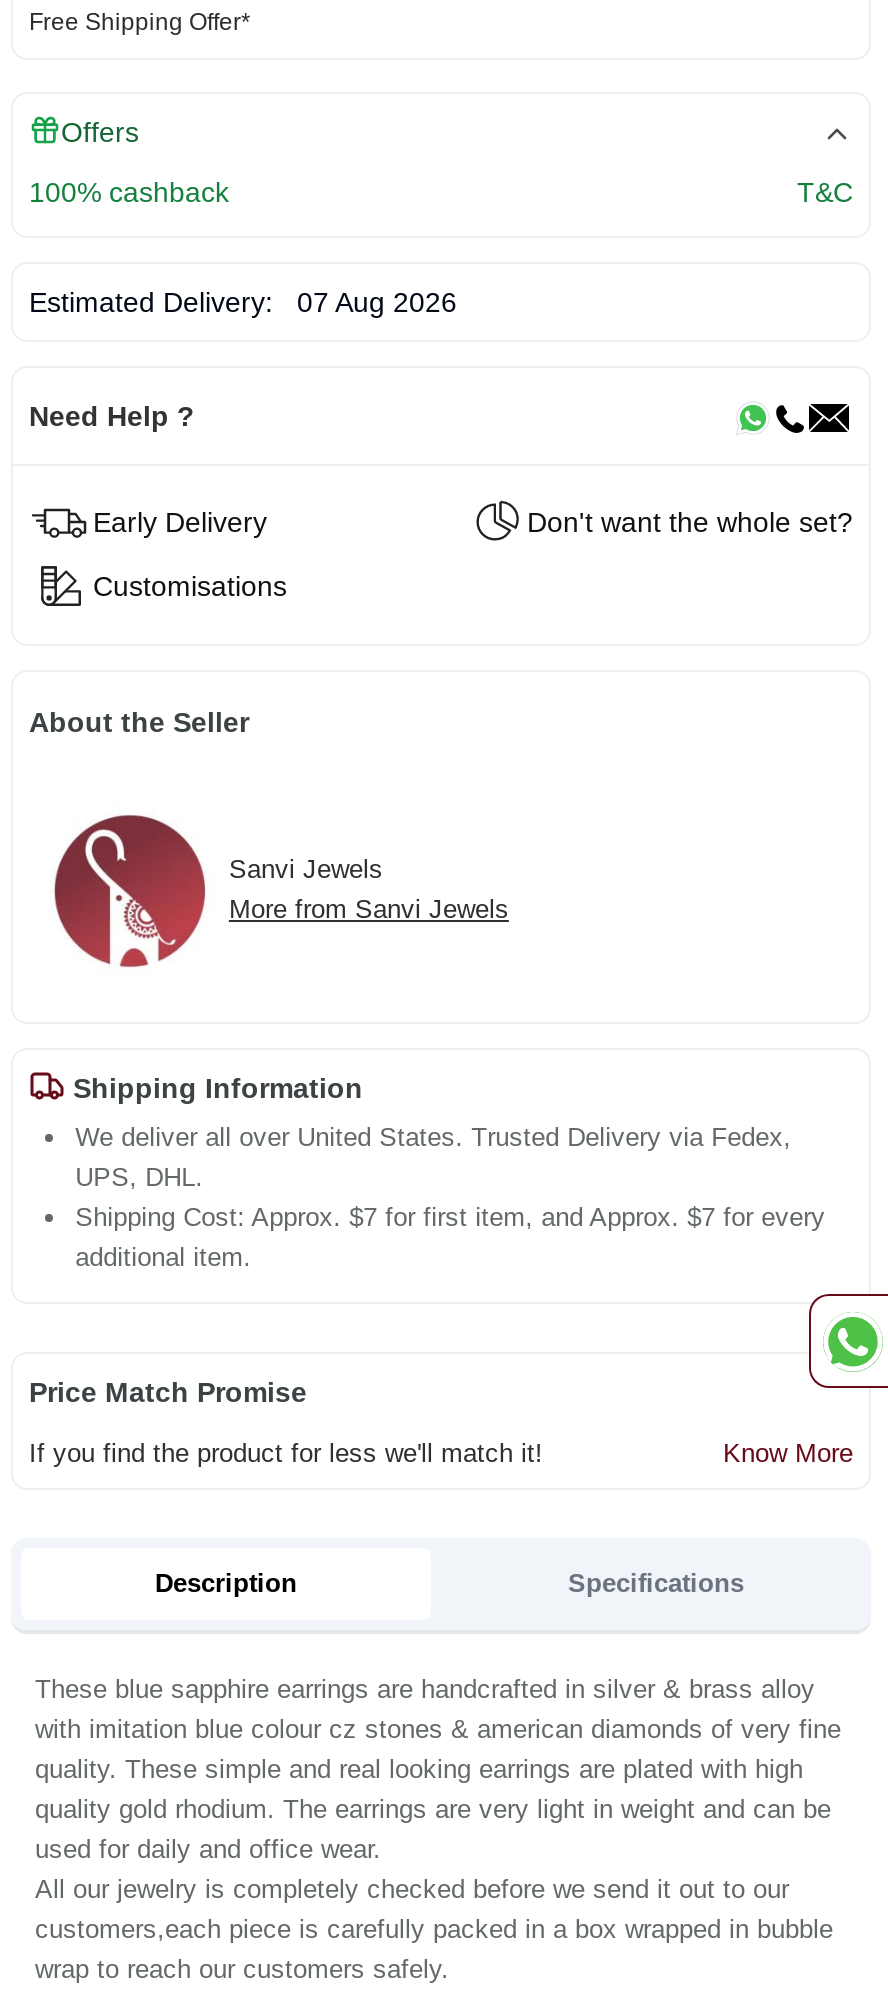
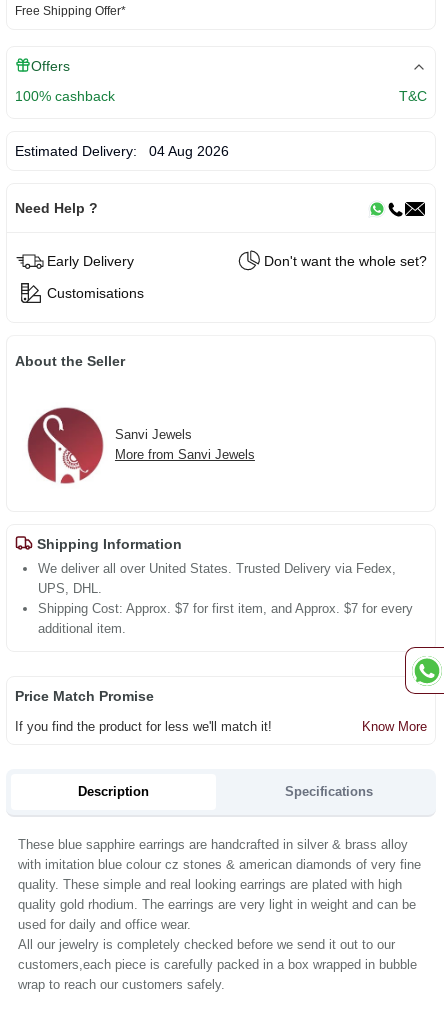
- Estimated Delivery: 07 Aug 2026
+ Estimated Delivery: 04 Aug 2026
